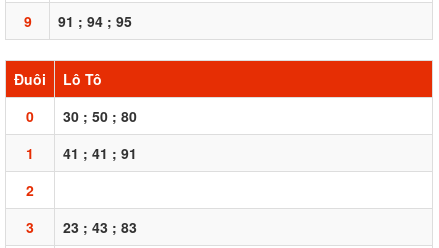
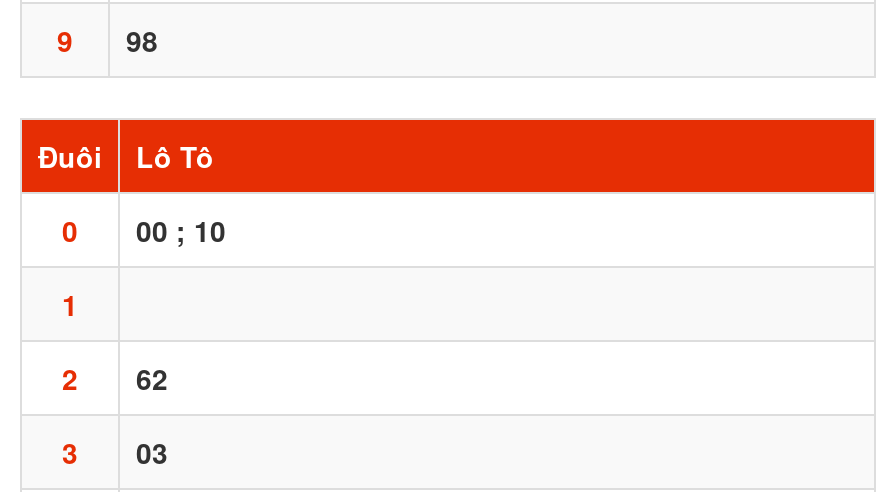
- 9 91 ; 94 ; 95
+ 9 98

- 0 30 ; 50 ; 80
+ 0 00 ; 10

- 41 ; 41 ; 91

+ 62

- 3 23 ; 43 ; 83
+ 3 03
